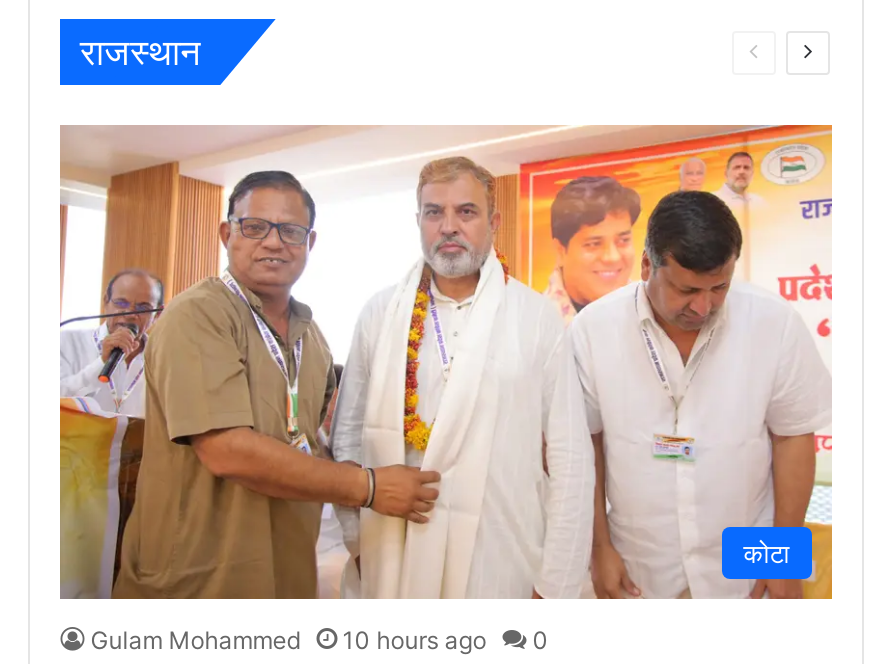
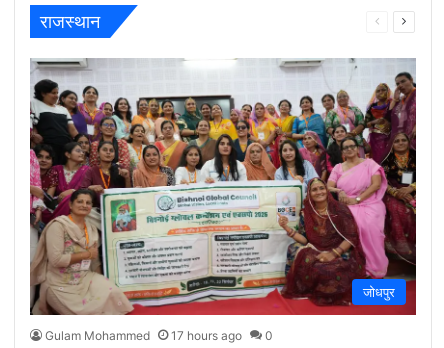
- [image]
- कोटा
+ [image]
+ जोधपुर

- Gulam Mohammed 10 hours ago 0
+ Gulam Mohammed 17 hours ago 0
